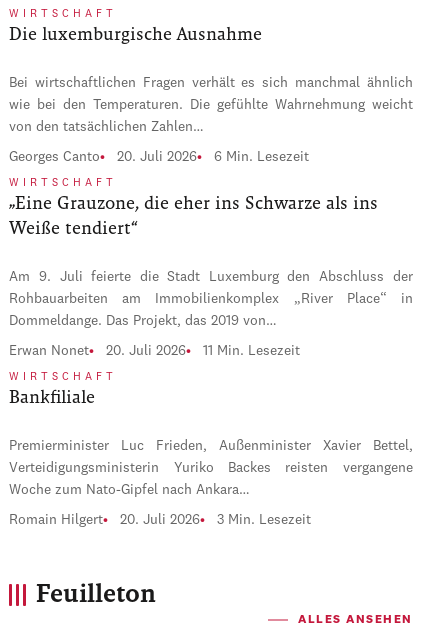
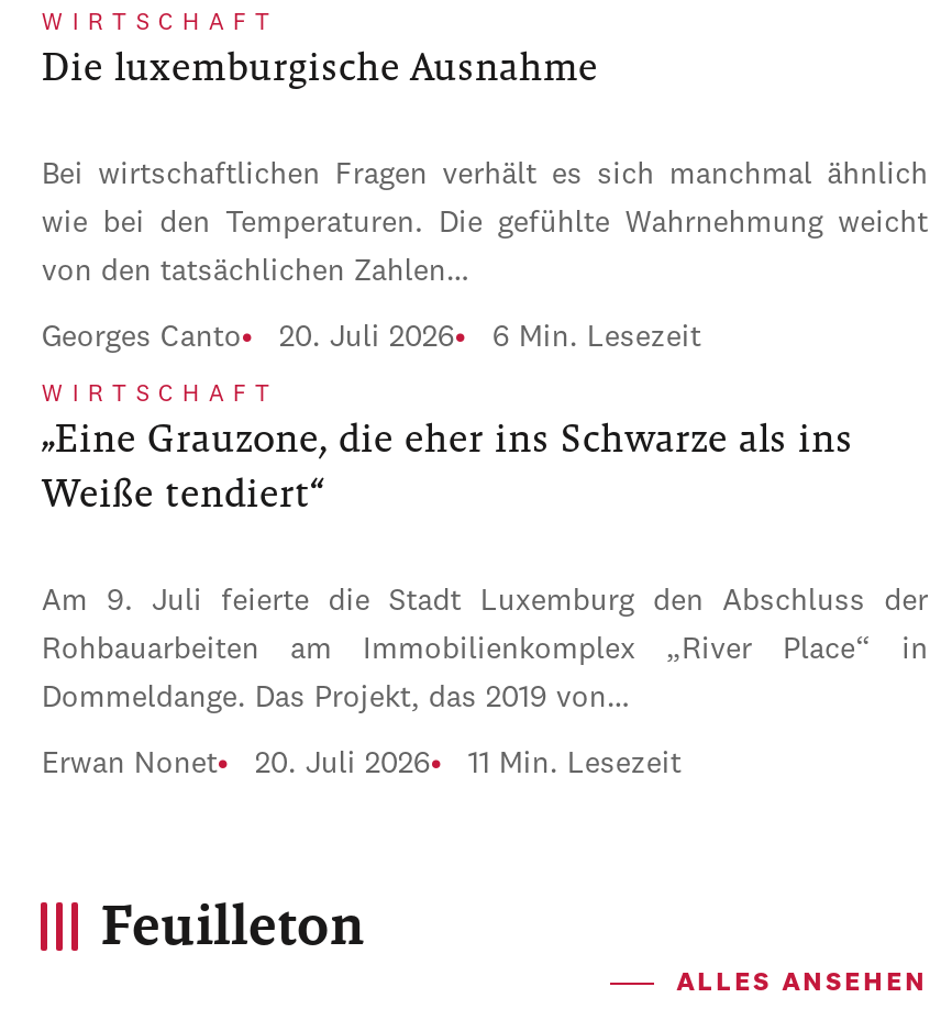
- WIRTSCHAFT
- Bankfiliale
- Premierminister Luc Frieden, Außenminister Xavier Bettel,
- Verteidigungsministerin Yuriko Backes reisten vergangene
- Woche zum Nato-Gipfel nach Ankara…
- Romain Hilgert
- 20. Juli 2026
- 3 Min. Lesezeit
